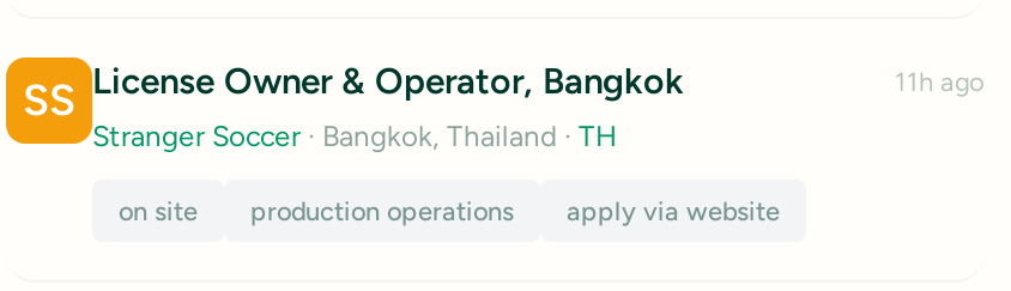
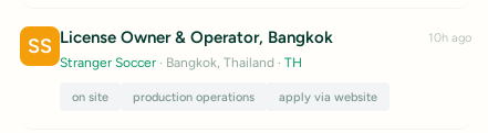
- 11h ago
+ 10h ago
